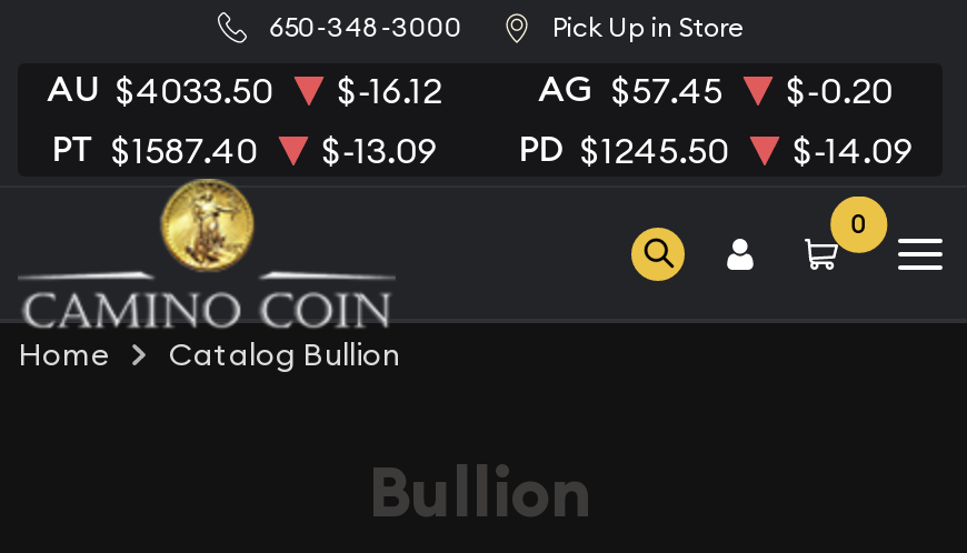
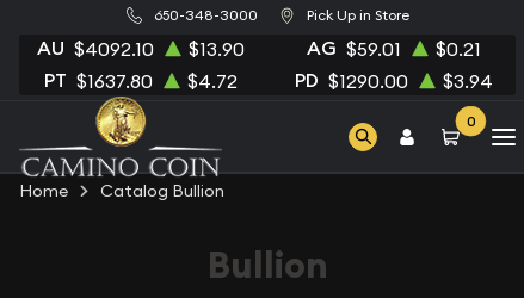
- AU $4033.50
+ AU $4092.10

- $-16.12
+ $13.90

- AG $57.45
+ AG $59.01

- $-0.20
+ $0.21

- PT $1587.40
+ PT $1637.80

- $-13.09
+ $4.72

- PD $1245.50
+ PD $1290.00

- $-14.09
+ $3.94
